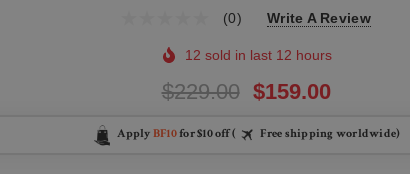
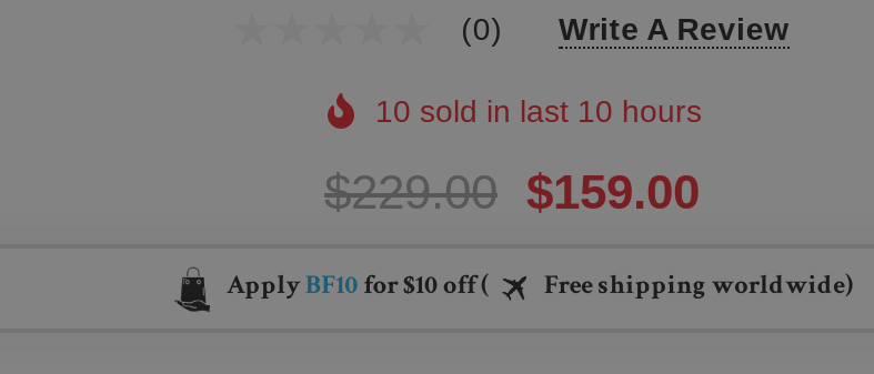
- 12 sold in last 12 hours
+ 10 sold in last 10 hours
